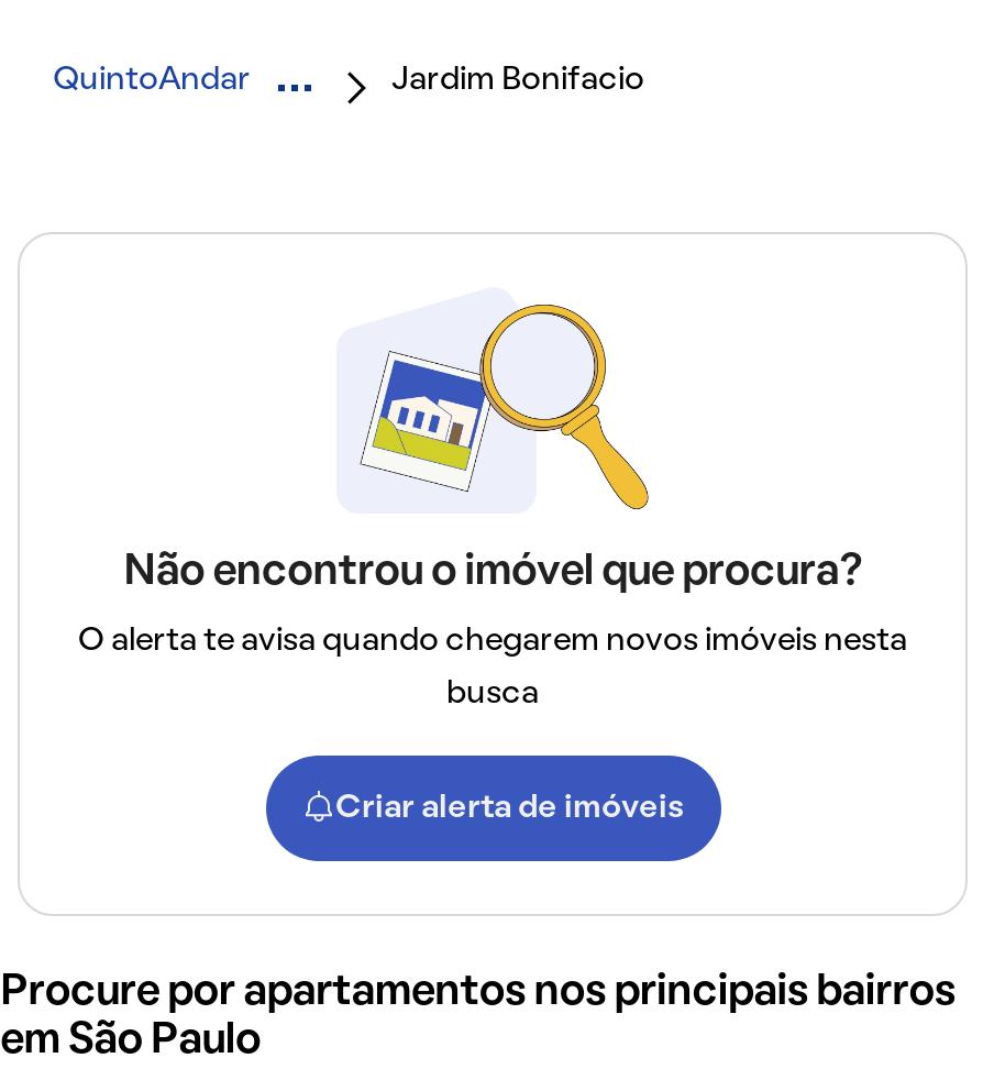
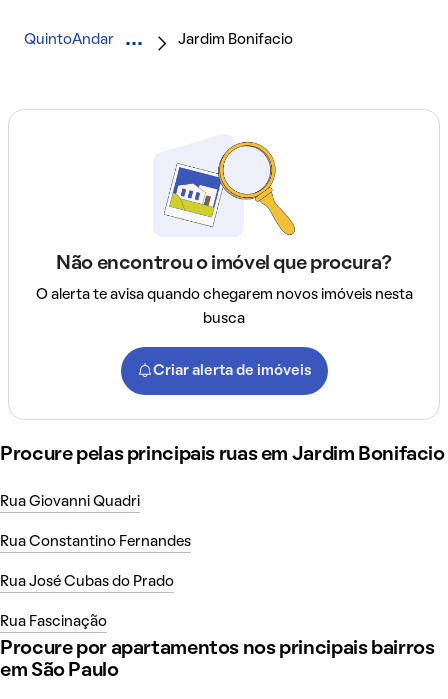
+ Procure pelas principais ruas em Jardim Bonifacio
+ Rua Giovanni Quadri
+ Rua Constantino Fernandes
+ Rua José Cubas do Prado
+ Rua Fascinação
